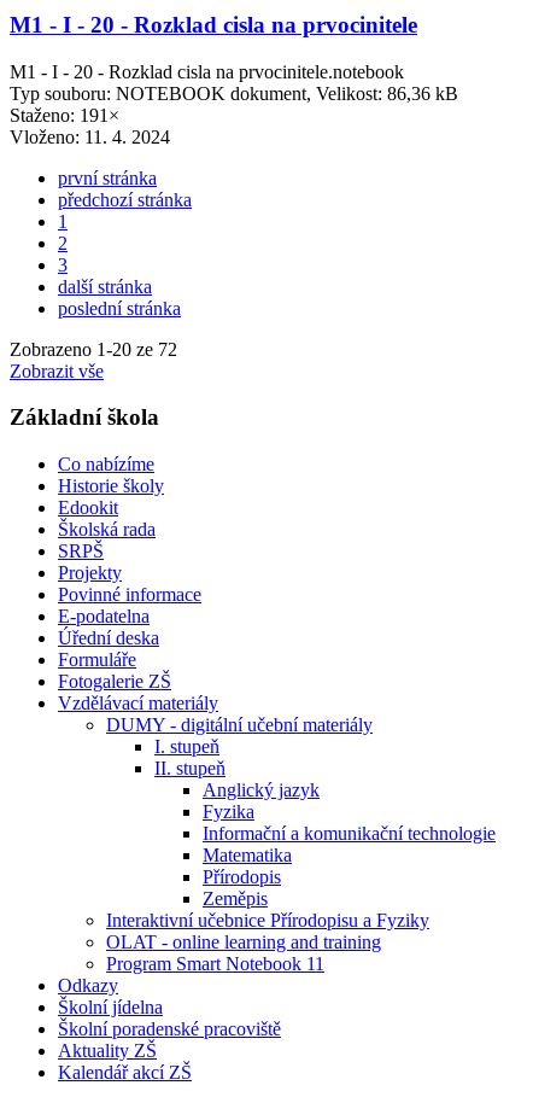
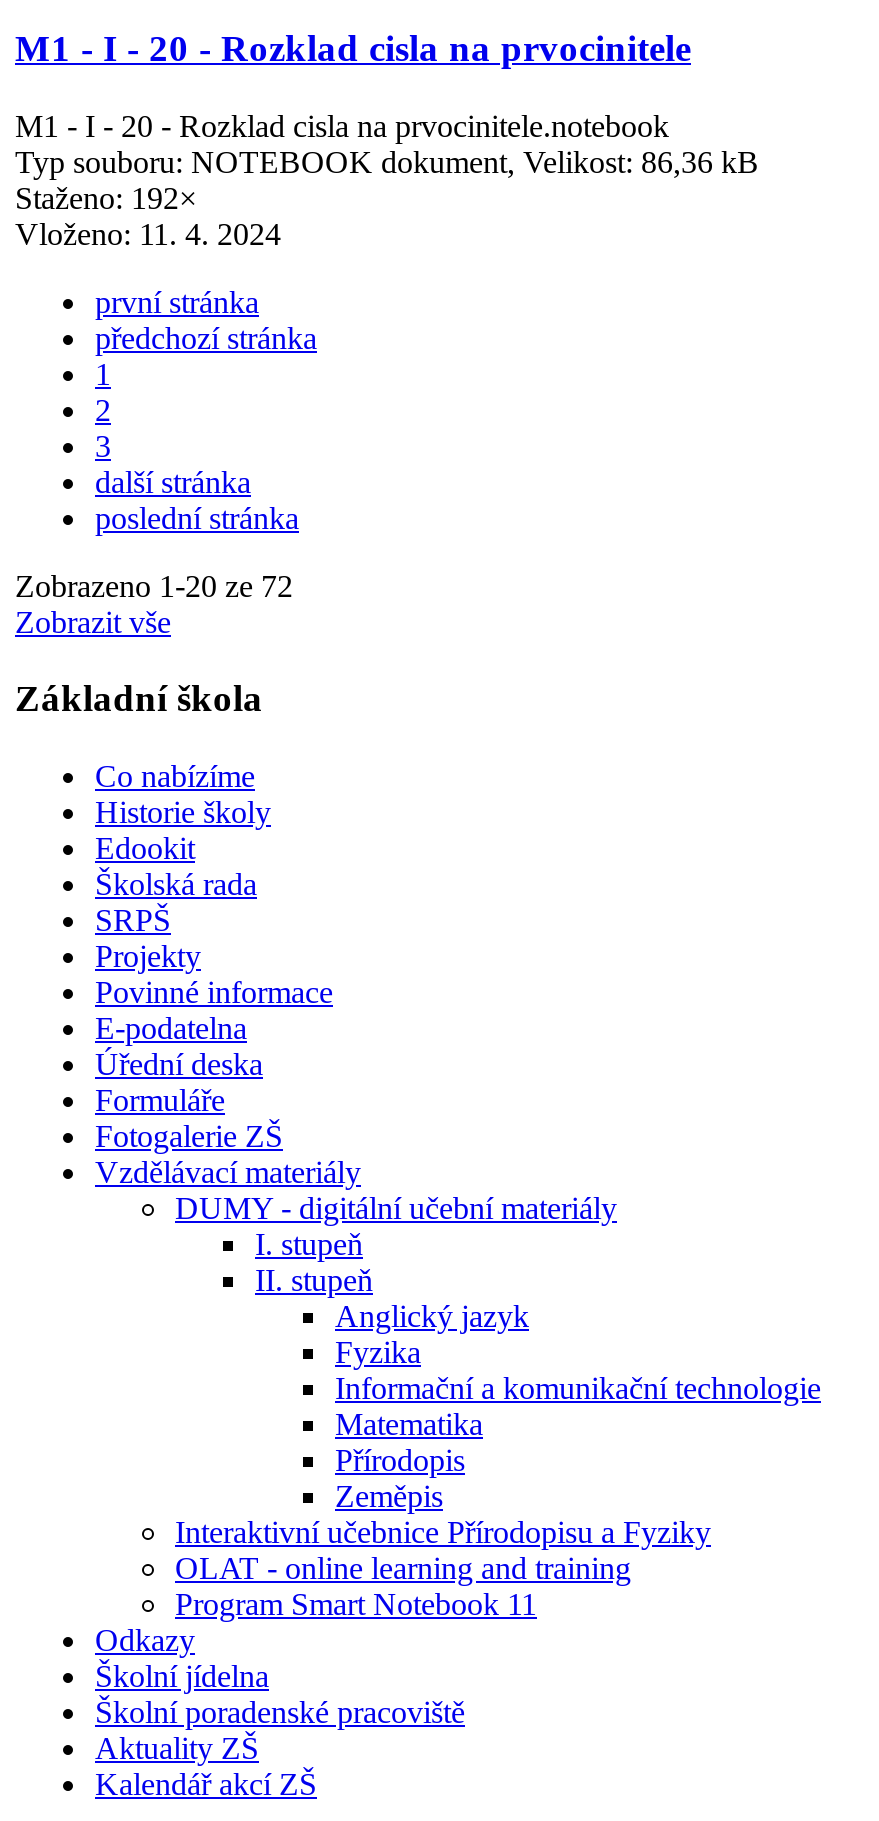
- Staženo: 191×
+ Staženo: 192×
